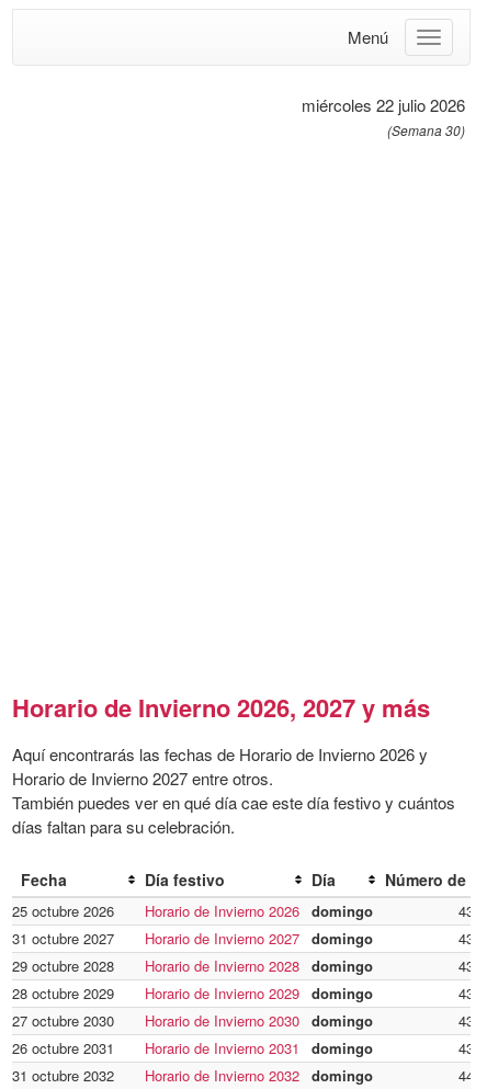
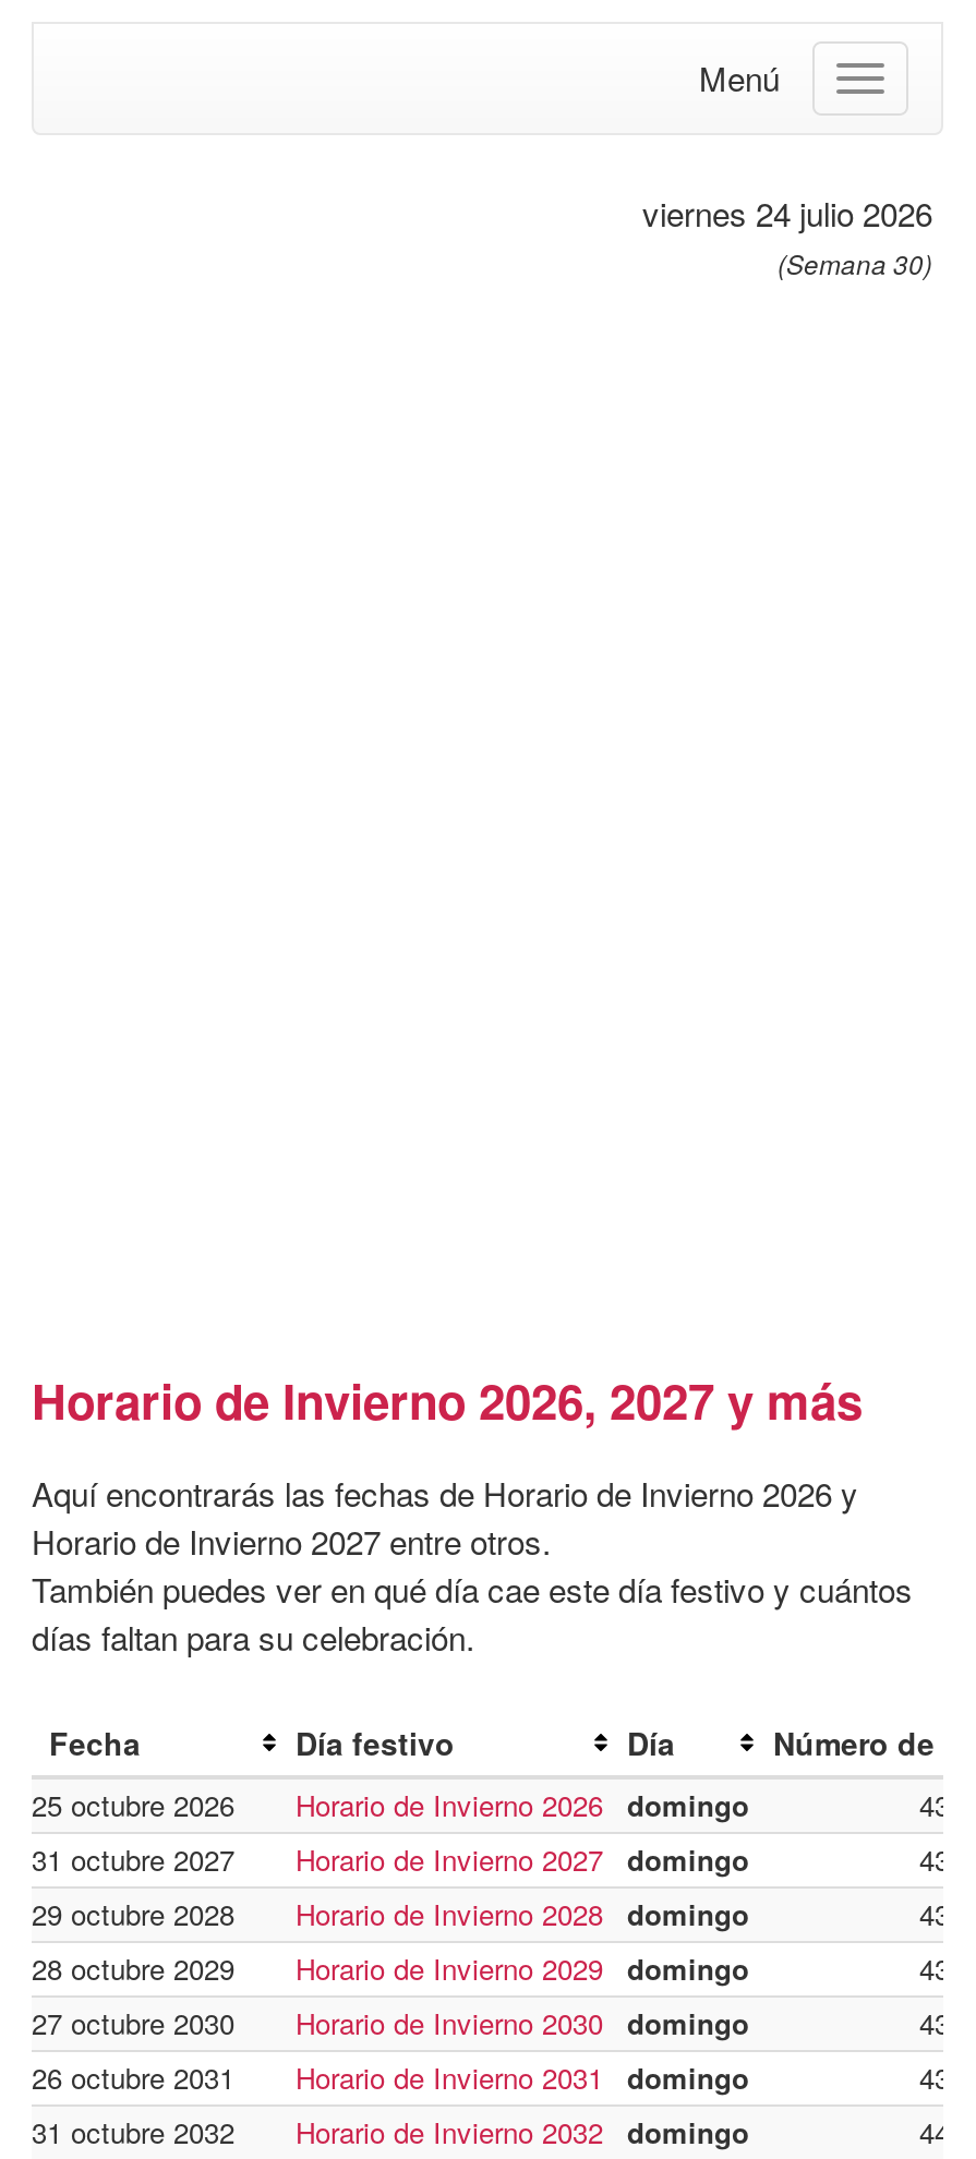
- miércoles 22 julio 2026
+ viernes 24 julio 2026
